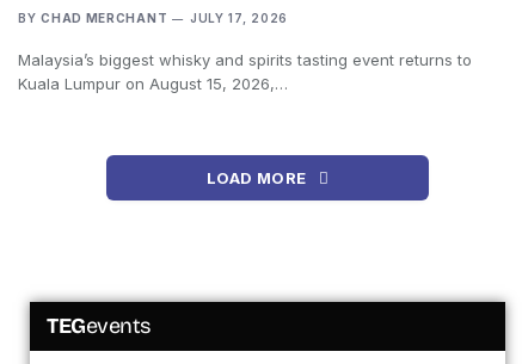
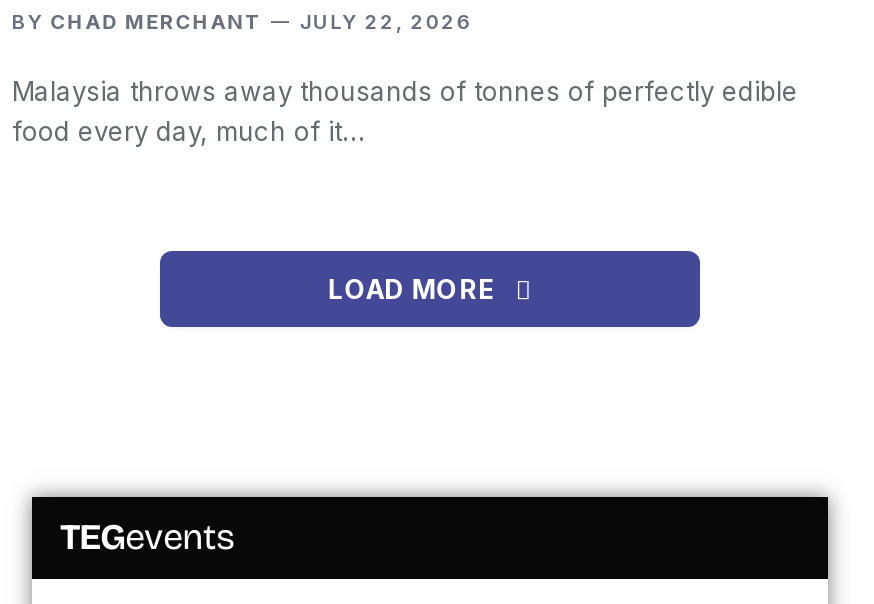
- BY CHAD MERCHANT JULY 17, 2026
+ BY CHAD MERCHANT JULY 22, 2026

- Malaysia’s biggest whisky and spirits tasting event returns to
- Kuala Lumpur on August 15, 2026,…
+ Malaysia throws away thousands of tonnes of perfectly edible
+ food every day, much of it…
